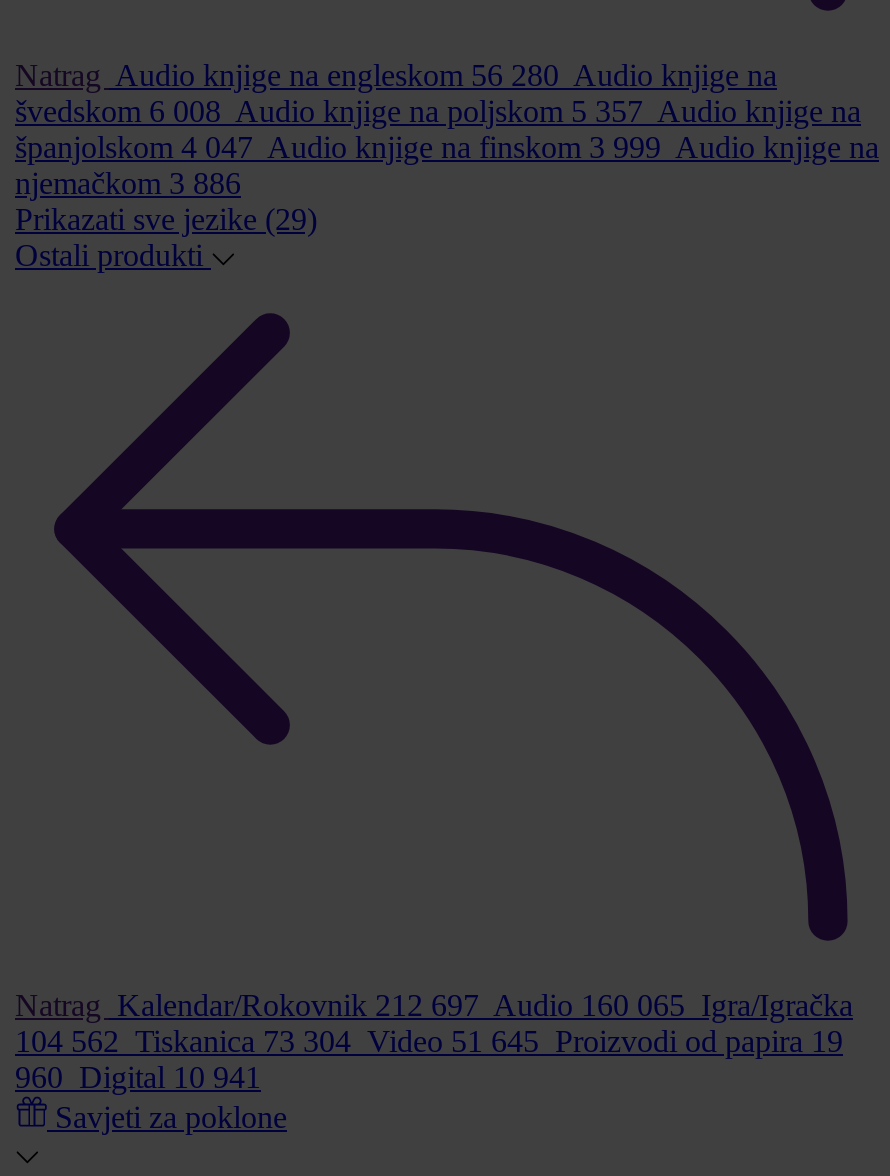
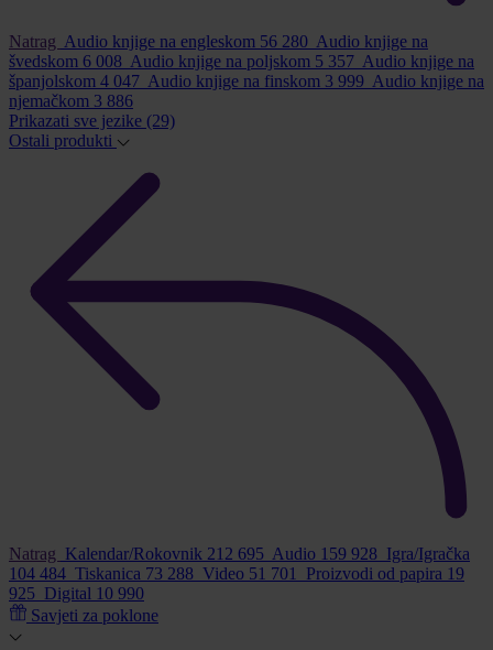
- Natrag Kalendar/Rokovnik 212 697 Audio 160 065 Igra/Igračka
+ Natrag Kalendar/Rokovnik 212 695 Audio 159 928 Igra/Igračka

- 104 562 Tiskanica 73 304 Video 51 645 Proizvodi od papira 19
+ 104 484 Tiskanica 73 288 Video 51 701 Proizvodi od papira 19

- 960 Digital 10 941
+ 925 Digital 10 990
